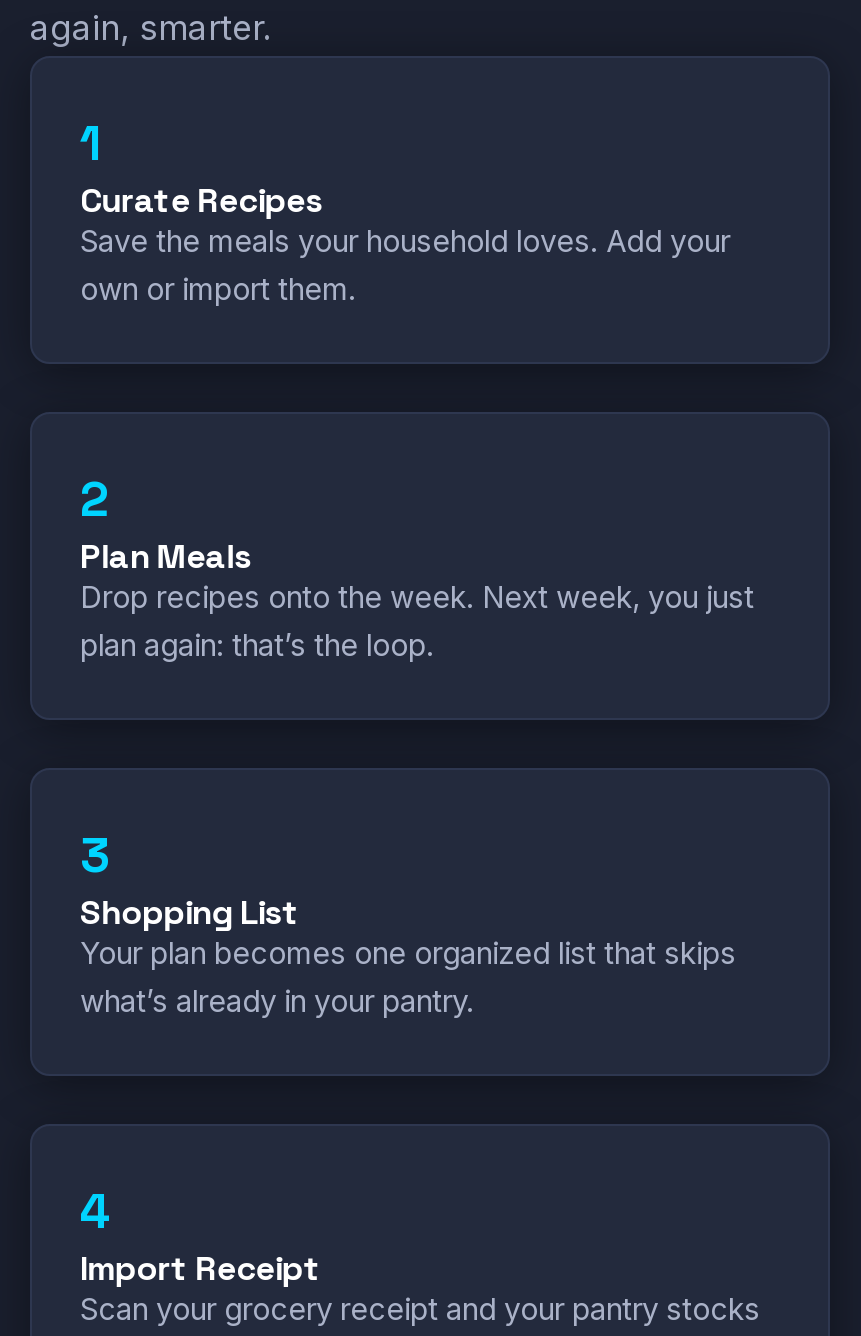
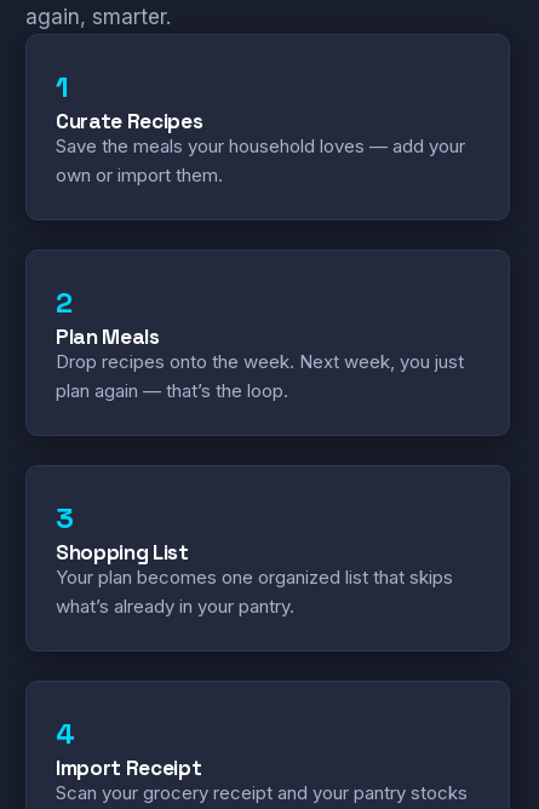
- Save the meals your household loves. Add your
+ Save the meals your household loves — add your

- plan again: that’s the loop.
+ plan again — that’s the loop.
